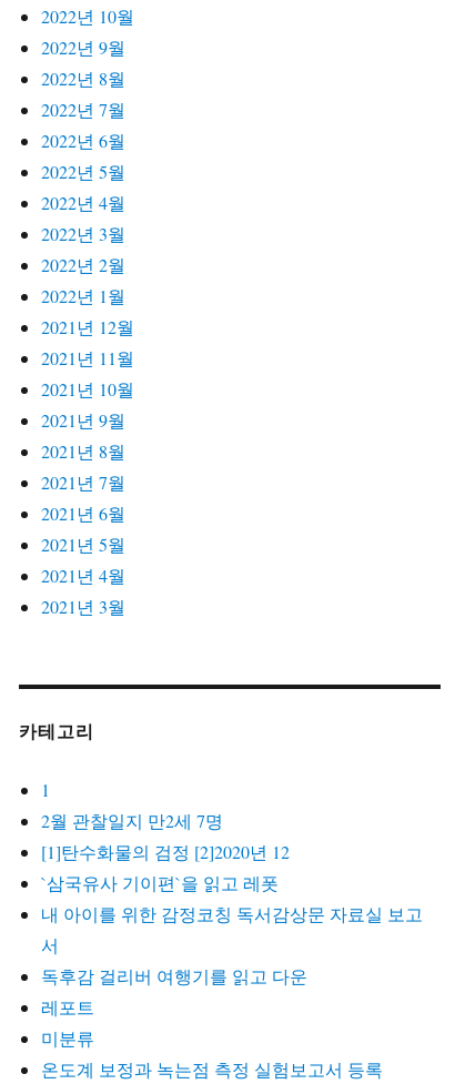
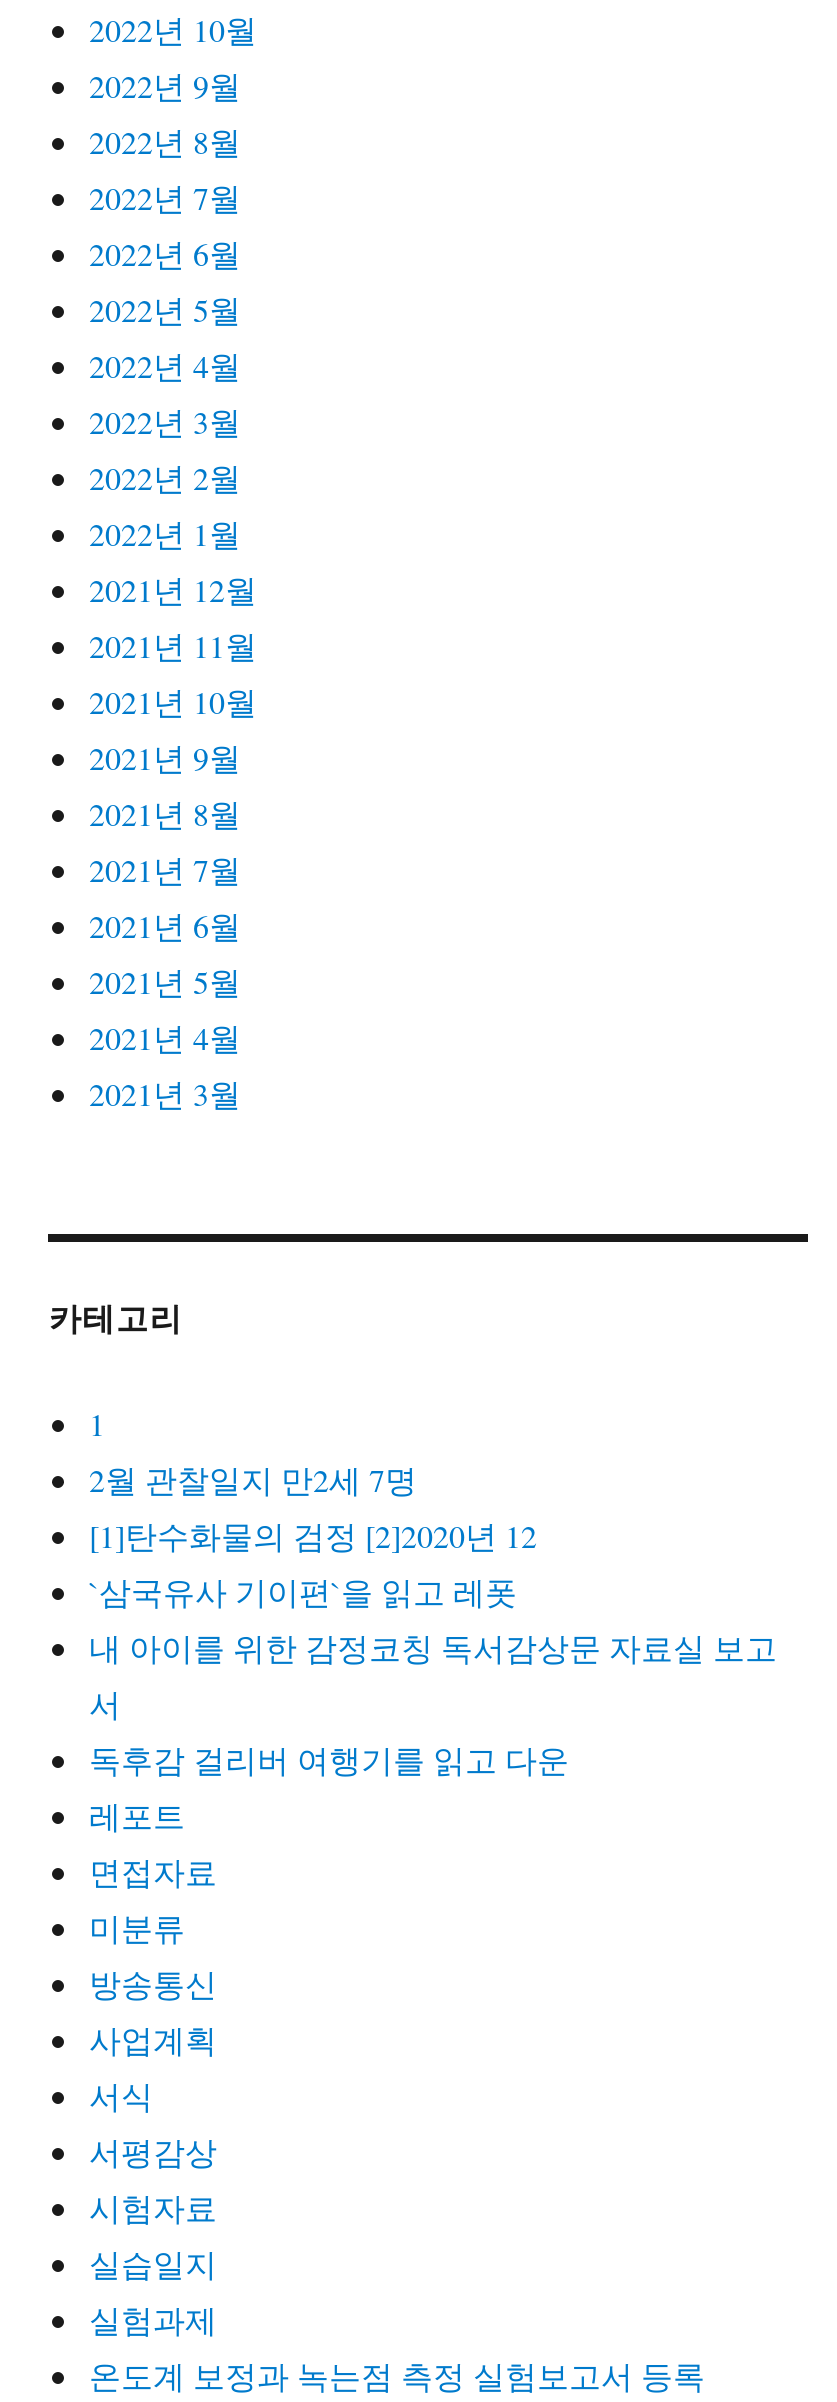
+ 면접자료

+ 방송통신
+ 사업계획
+ 서식
+ 서평감상
+ 시험자료
+ 실습일지
+ 실험과제
